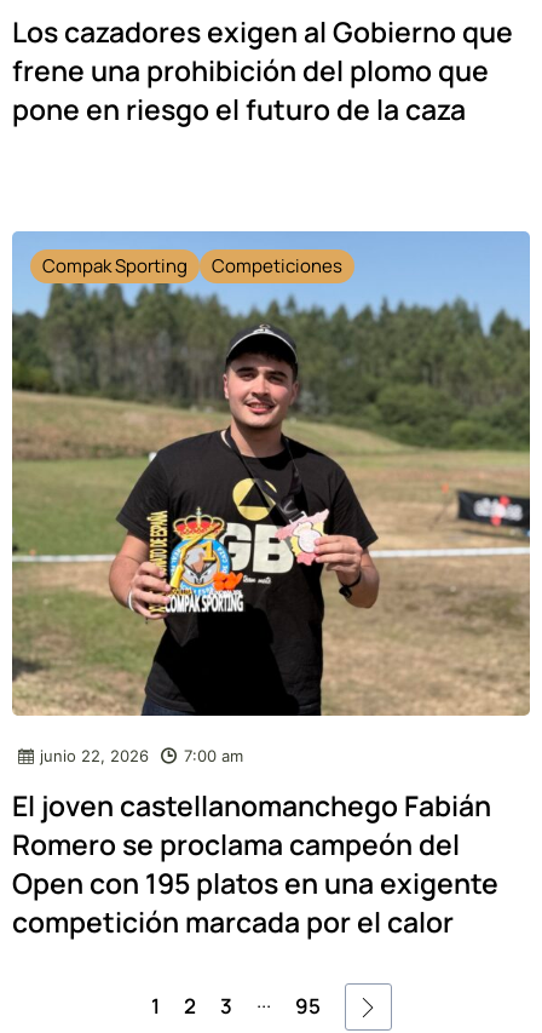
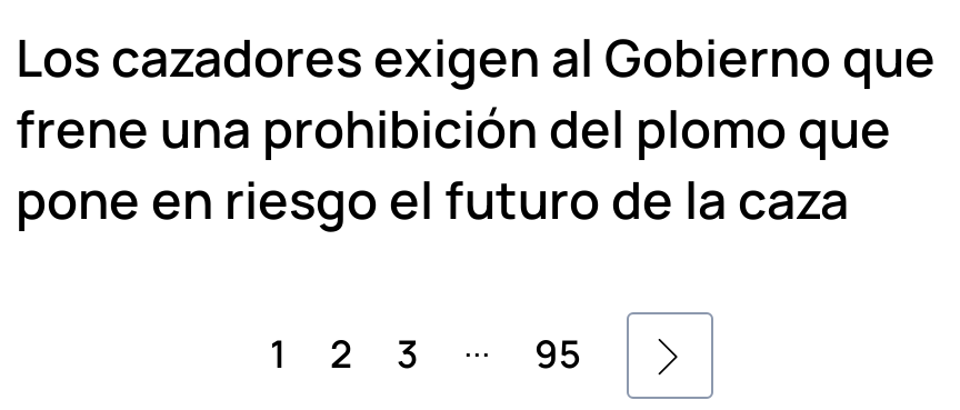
- [image]
- Compak Sporting
- Competiciones

- junio 22, 2026
- 7:00 am
- El joven castellanomanchego Fabián
- Romero se proclama campeón del
- Open con 195 platos en una exigente
- competición marcada por el calor
